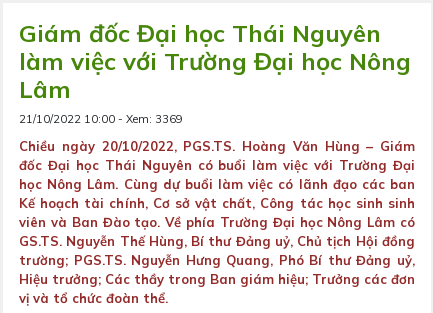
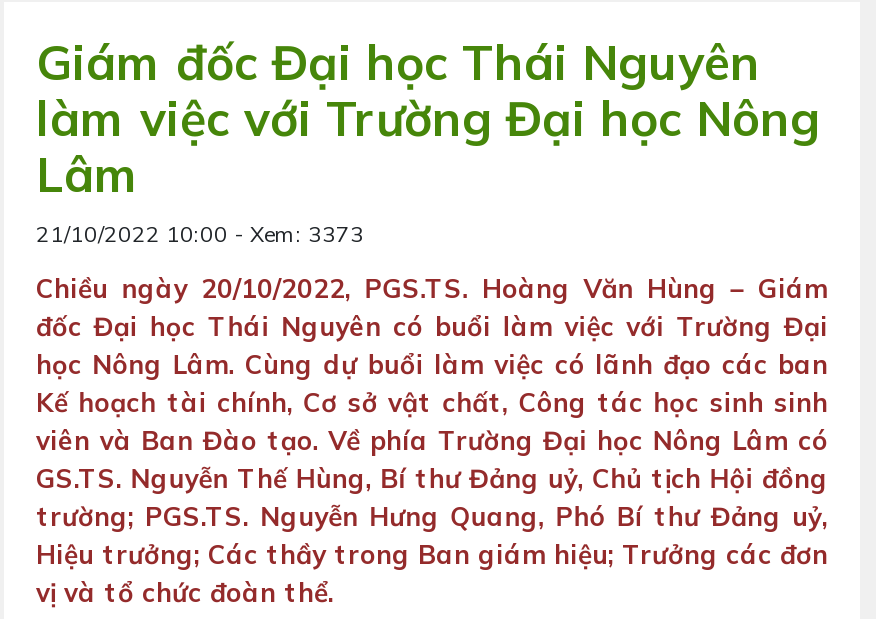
- 21/10/2022 10:00 - Xem: 3369
+ 21/10/2022 10:00 - Xem: 3373
